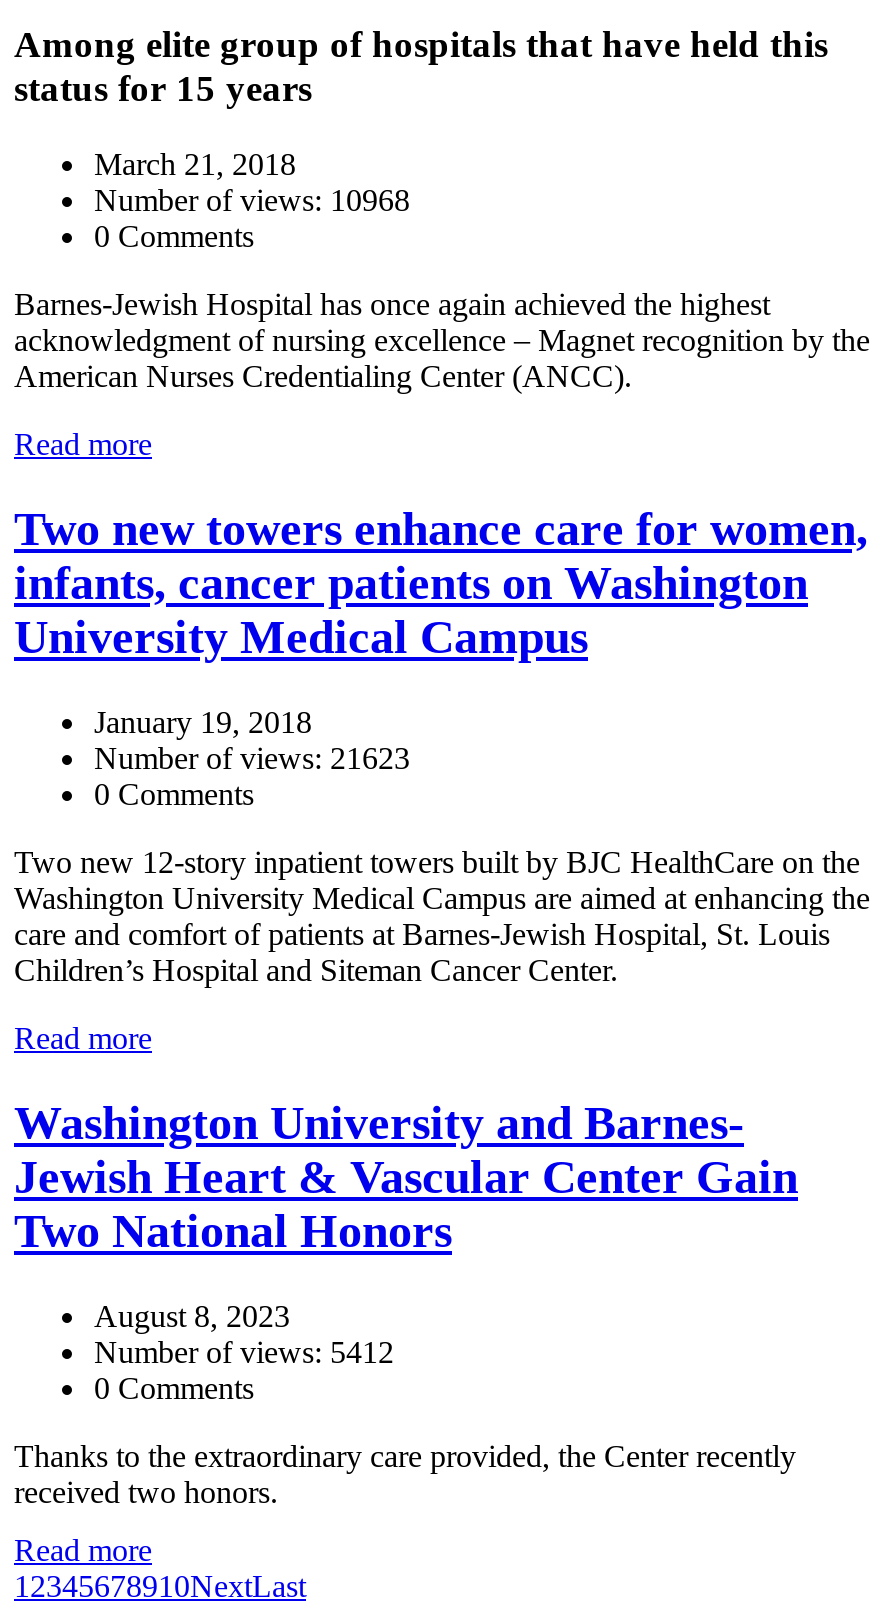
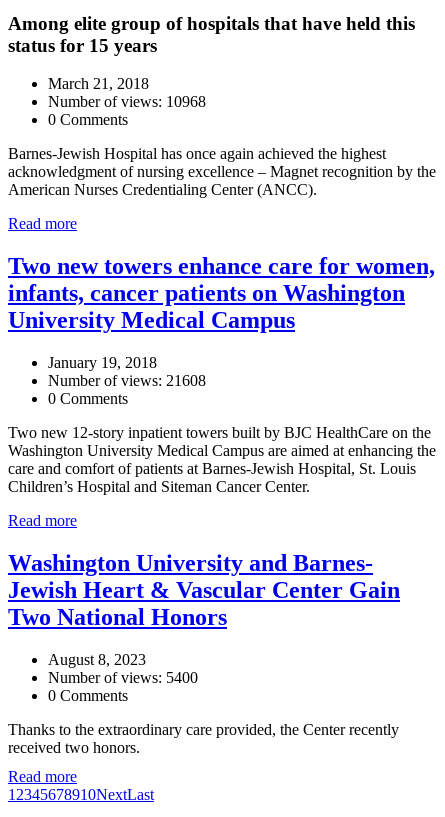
- Number of views: 21623
+ Number of views: 21608

- Number of views: 5412
+ Number of views: 5400
